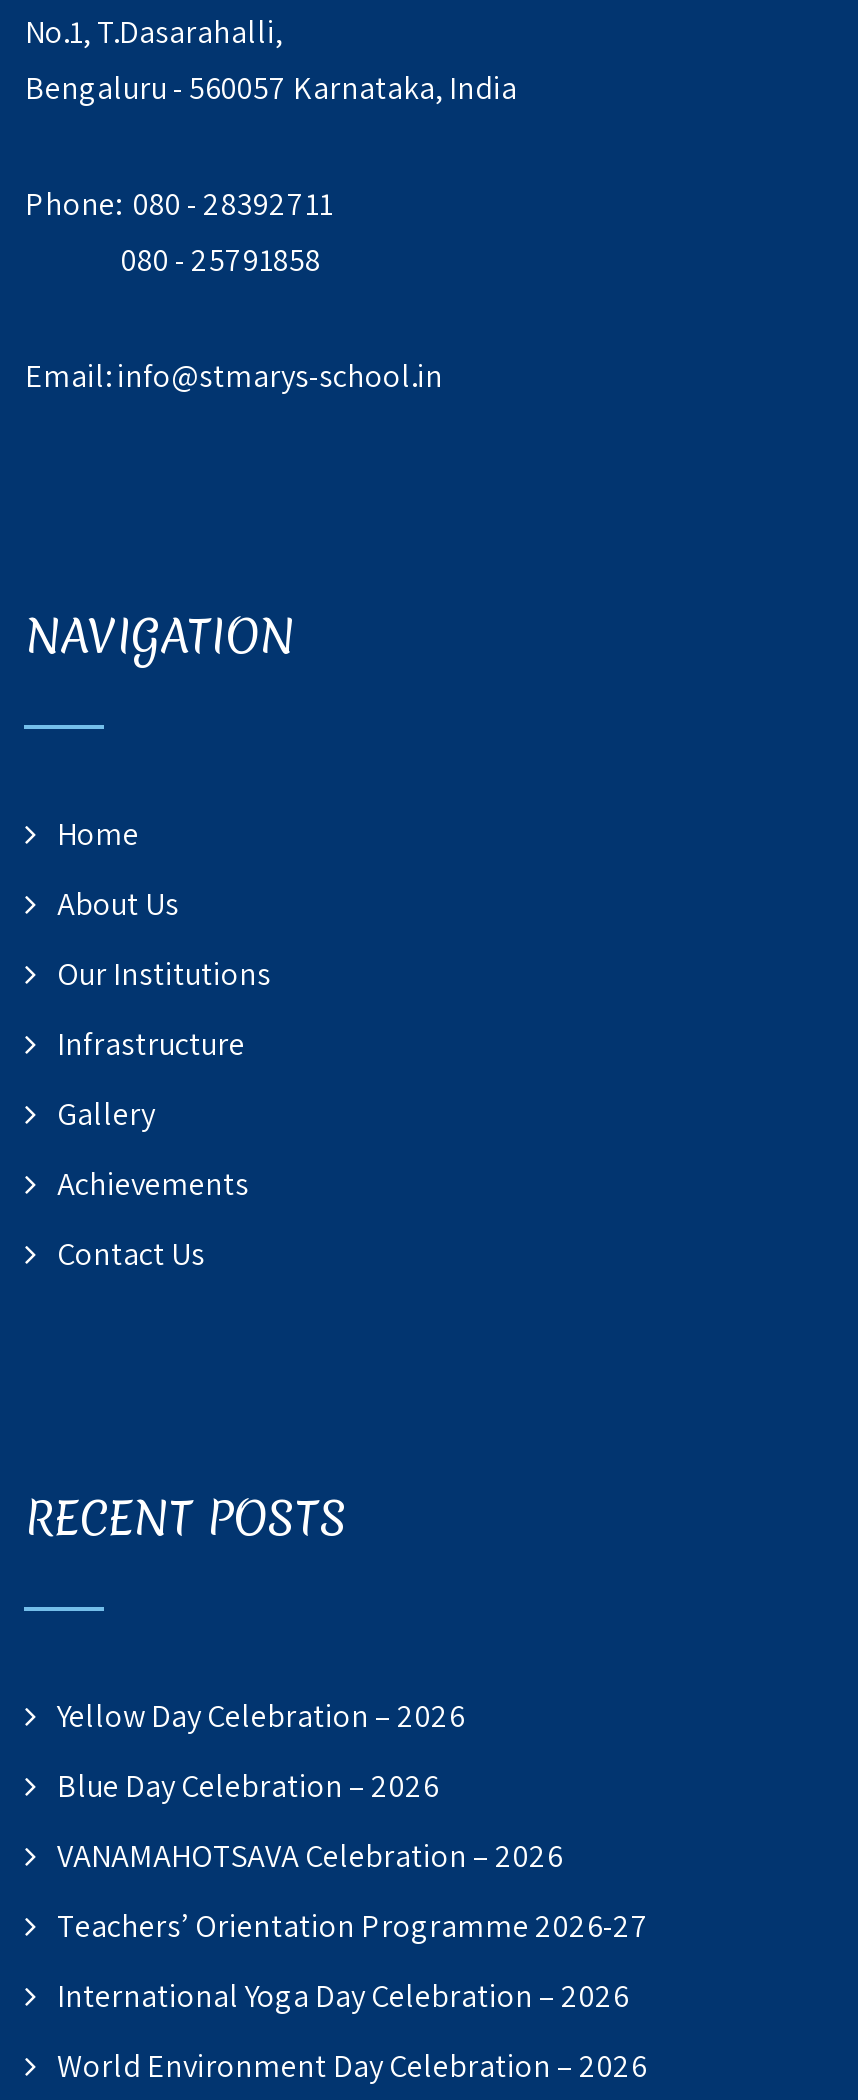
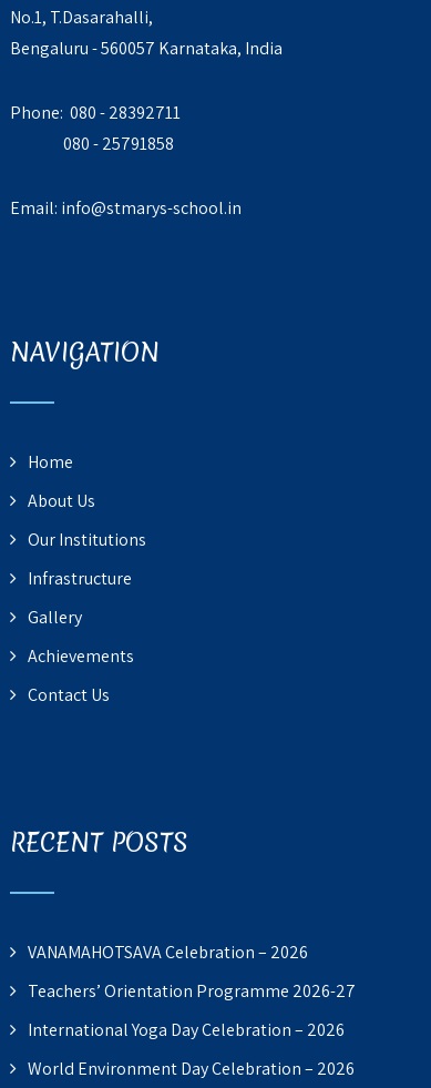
- Yellow Day Celebration – 2026
- Blue Day Celebration – 2026
